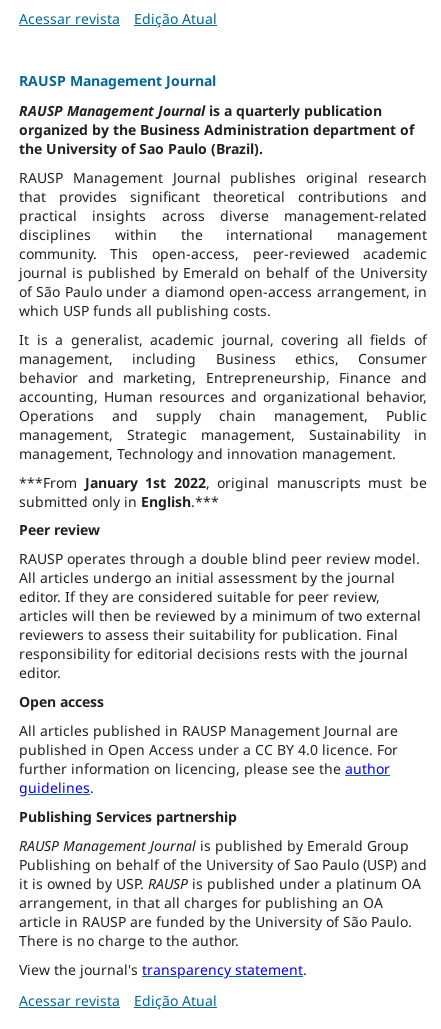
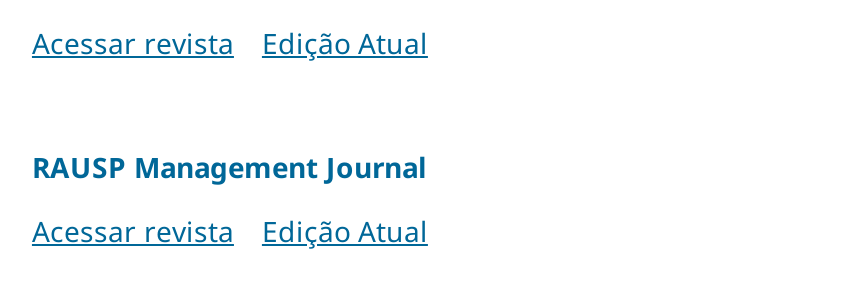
- RAUSP Management Journal is a quarterly publication
- organized by the Business Administration department of
- the University of Sao Paulo (Brazil).
- RAUSP Management Journal publishes original research
- that provides significant theoretical contributions and
- practical insights across diverse management-related
- disciplines within the international management
- community. This open-access, peer-reviewed academic
- journal is published by Emerald on behalf of the University
- of São Paulo under a diamond open-access arrangement, in
- which USP funds all publishing costs.
- It is a generalist, academic journal, covering all fields of
- management, including Business ethics, Consumer
- behavior and marketing, Entrepreneurship, Finance and
- accounting, Human resources and organizational behavior,
- Operations and supply chain management, Public
- management, Strategic management, Sustainability in
- management, Technology and innovation management.
- ***From January 1st 2022, original manuscripts must be
- submitted only in English.***
- Peer review
- RAUSP operates through a double blind peer review model.
- All articles undergo an initial assessment by the journal
- editor. If they are considered suitable for peer review,
- articles will then be reviewed by a minimum of two external
- reviewers to assess their suitability for publication. Final
- responsibility for editorial decisions rests with the journal
- editor.
- Open access
- All articles published in RAUSP Management Journal are
- published in Open Access under a CC BY 4.0 licence. For
- further information on licencing, please see the author
- guidelines.
- Publishing Services partnership
- RAUSP Management Journal is published by Emerald Group
- Publishing on behalf of the University of Sao Paulo (USP) and
- it is owned by USP. RAUSP is published under a platinum OA
- arrangement, in that all charges for publishing an OA
- article in RAUSP are funded by the University of São Paulo.
- There is no charge to the author.
- View the journal's transparency statement.
